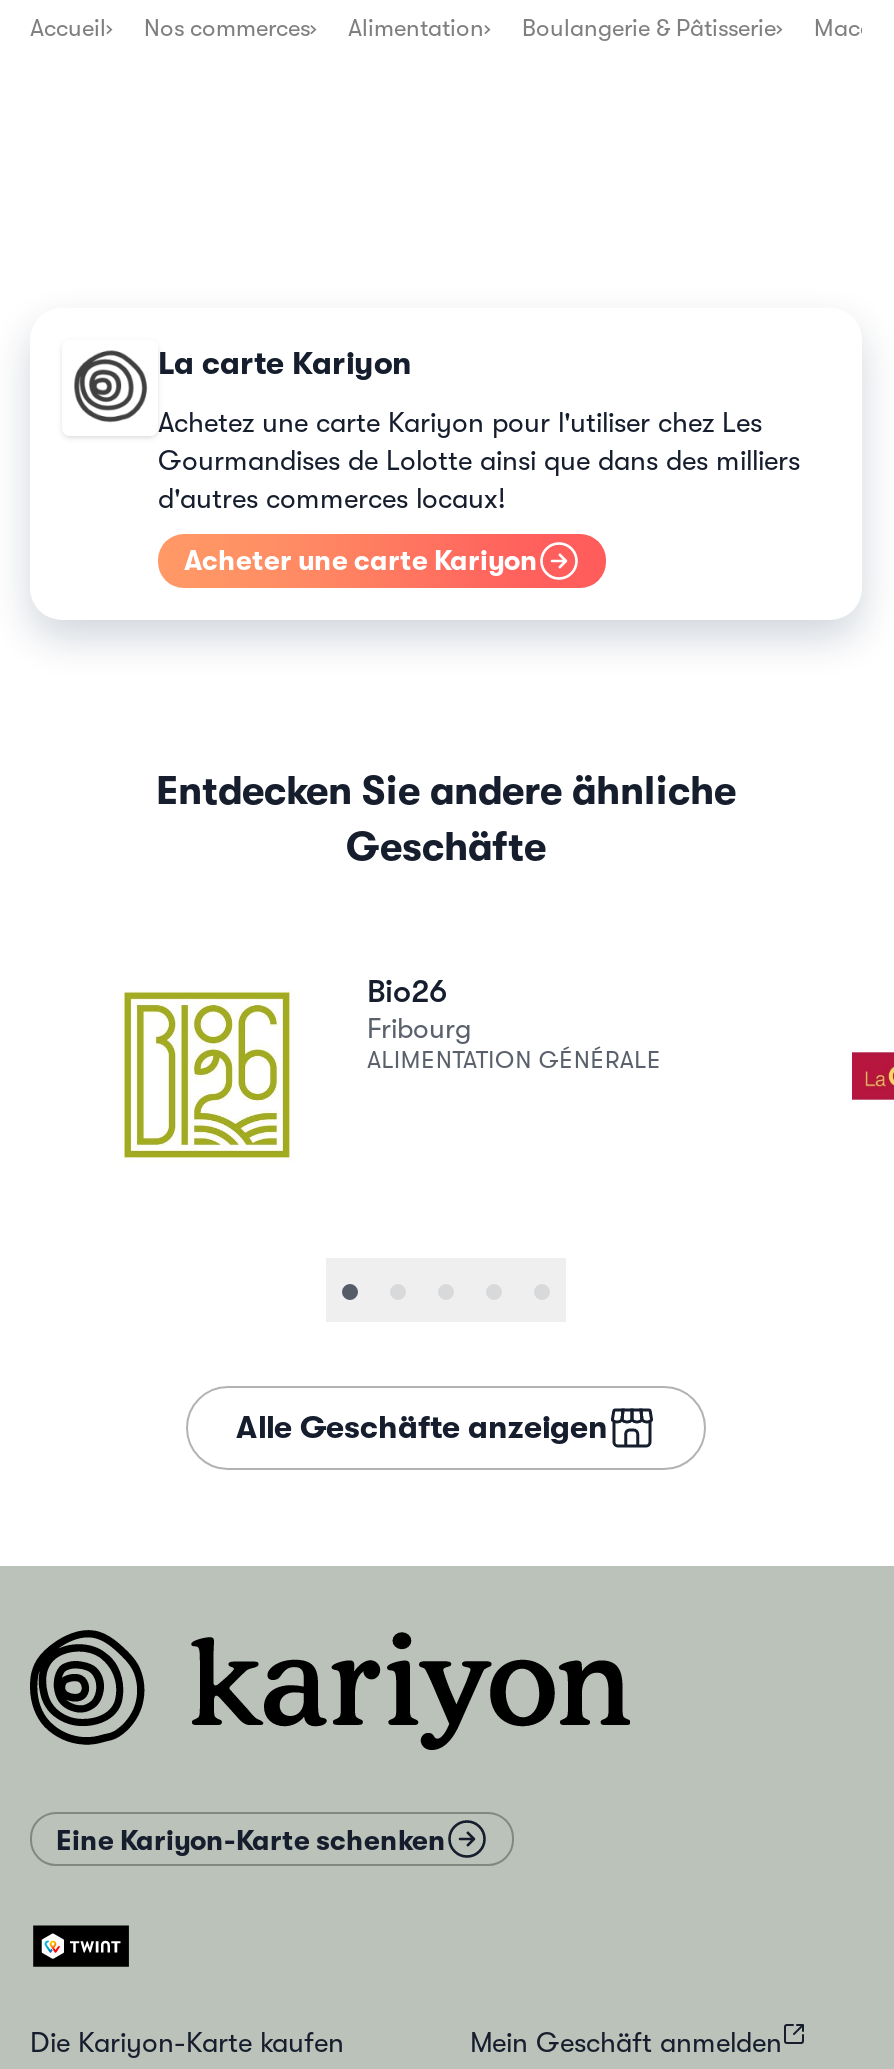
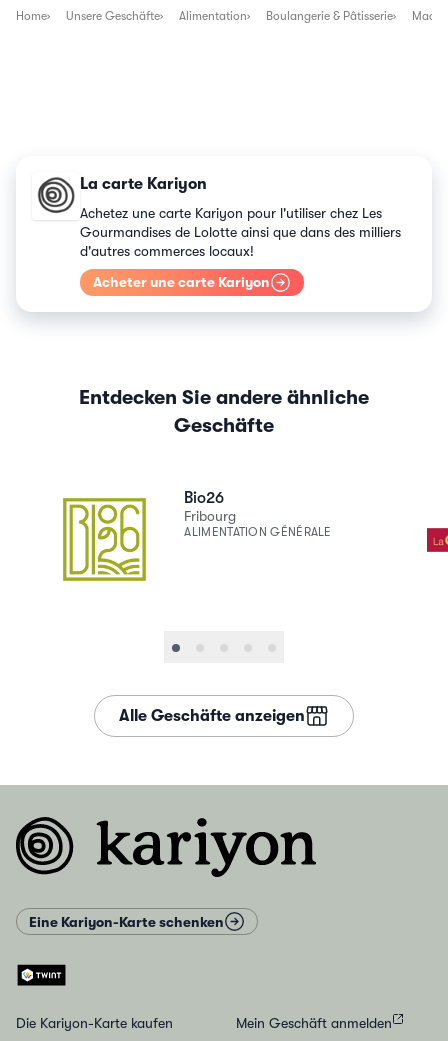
- Accueil
- Nos commerces
+ Home
+ Unsere Geschäfte
